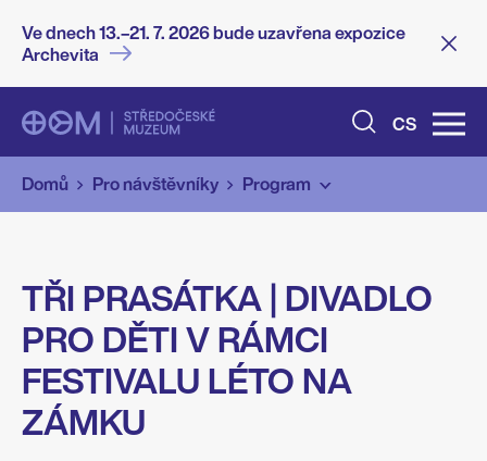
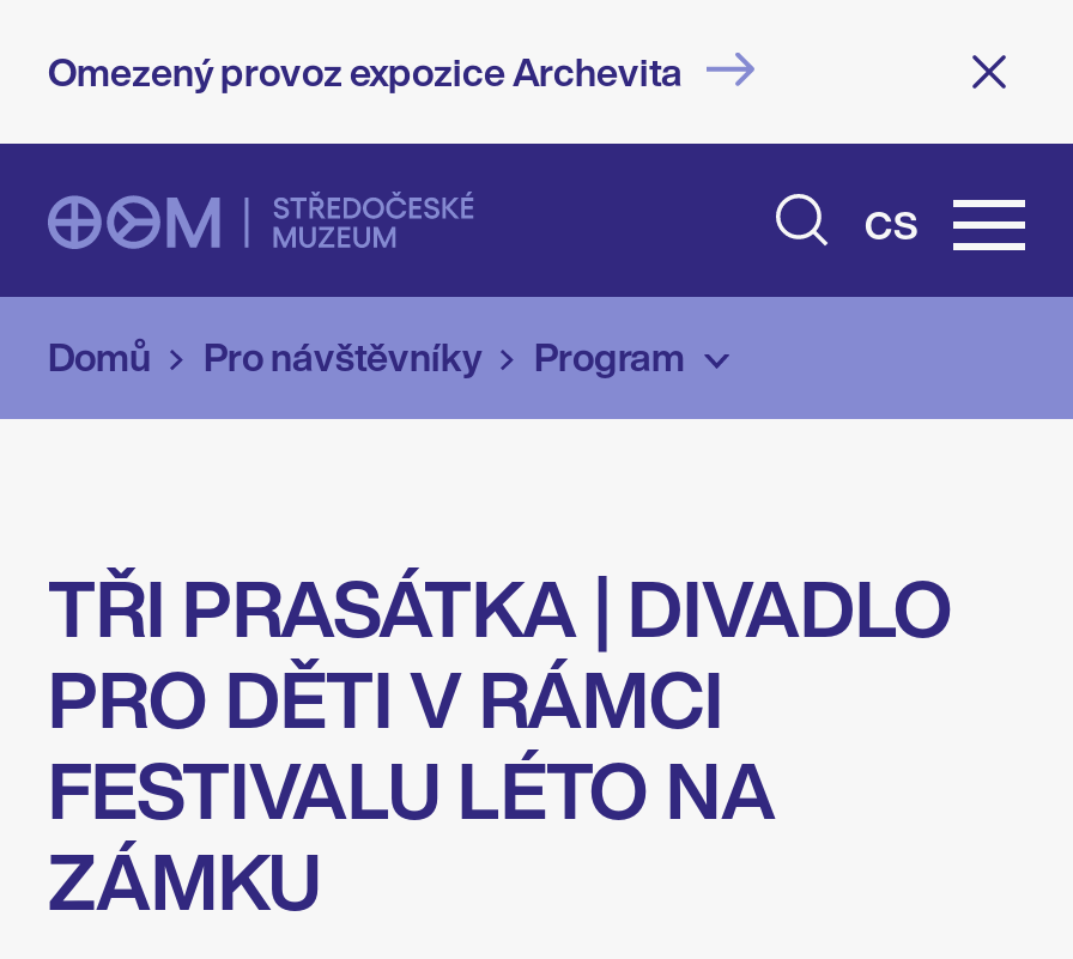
- Ve dnech 13.–21. 7. 2026 bude uzavřena expozice
- Archevita
+ Omezený provoz expozice Archevita
